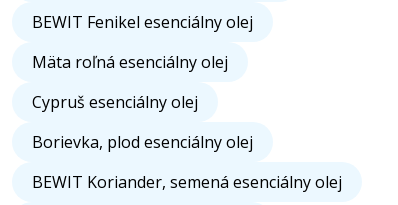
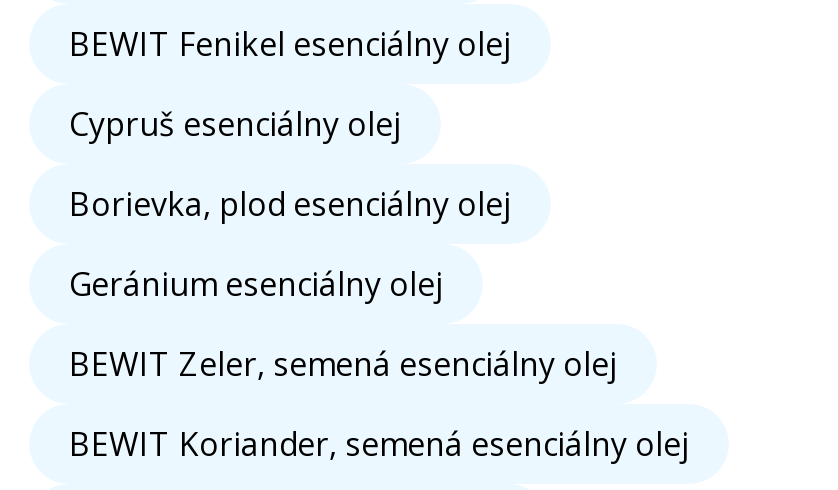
- Mäta roľná esenciálny olej

moved up: Cypruš esenciálny olej | Borievka, plod esenciálny olej

+ Geránium esenciálny olej
+ BEWIT Zeler, semená esenciálny olej
